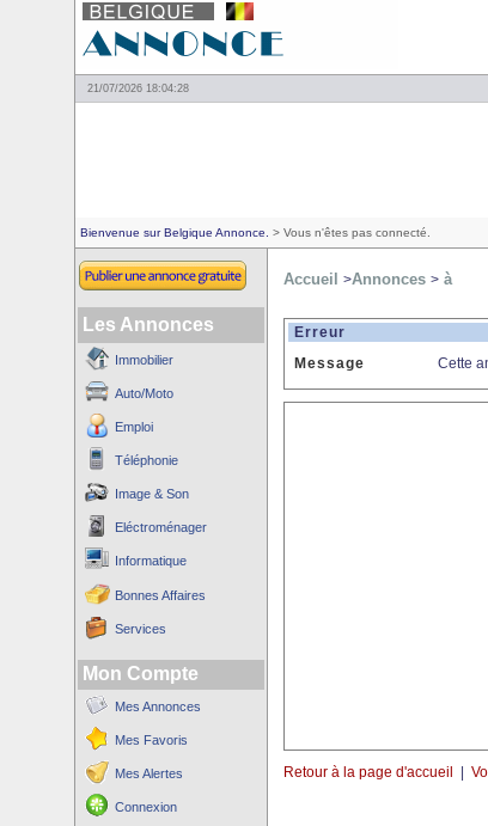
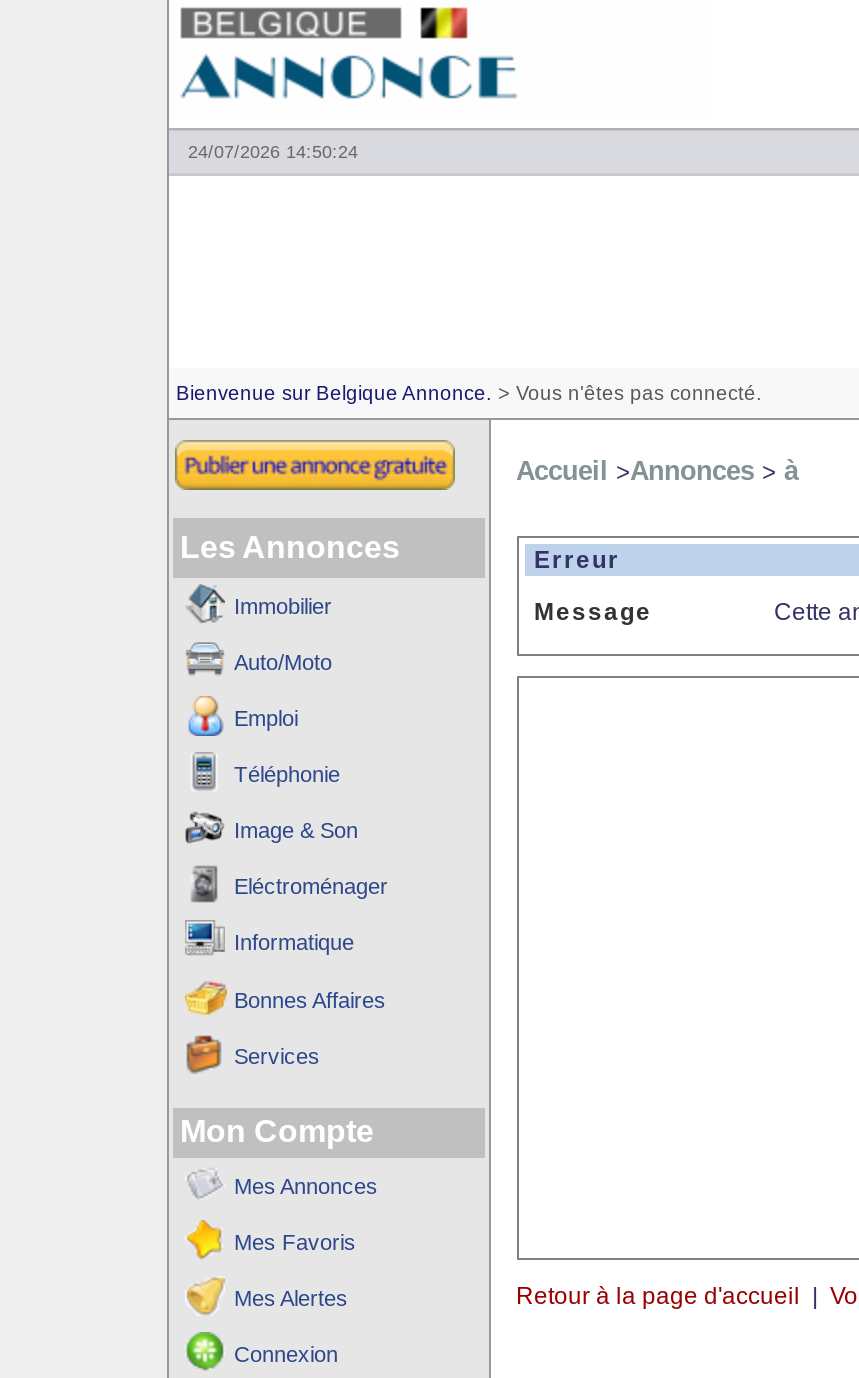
- 21/07/2026 18:04:28
+ 24/07/2026 14:50:24
